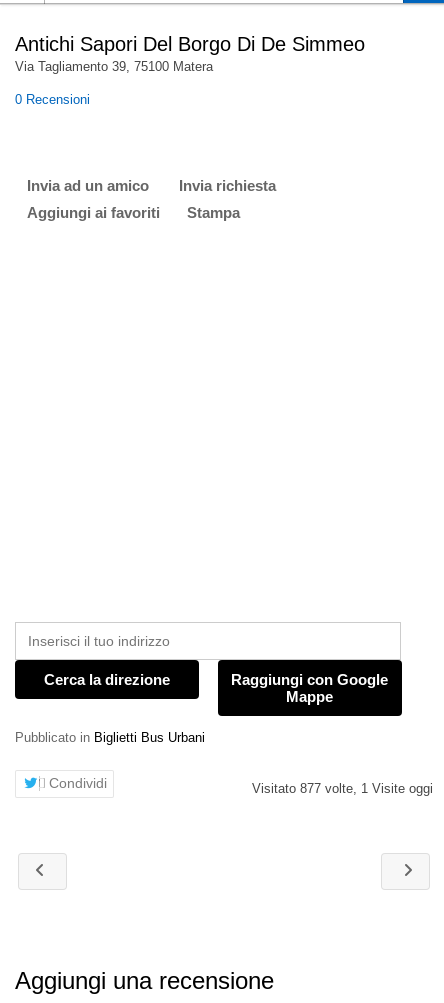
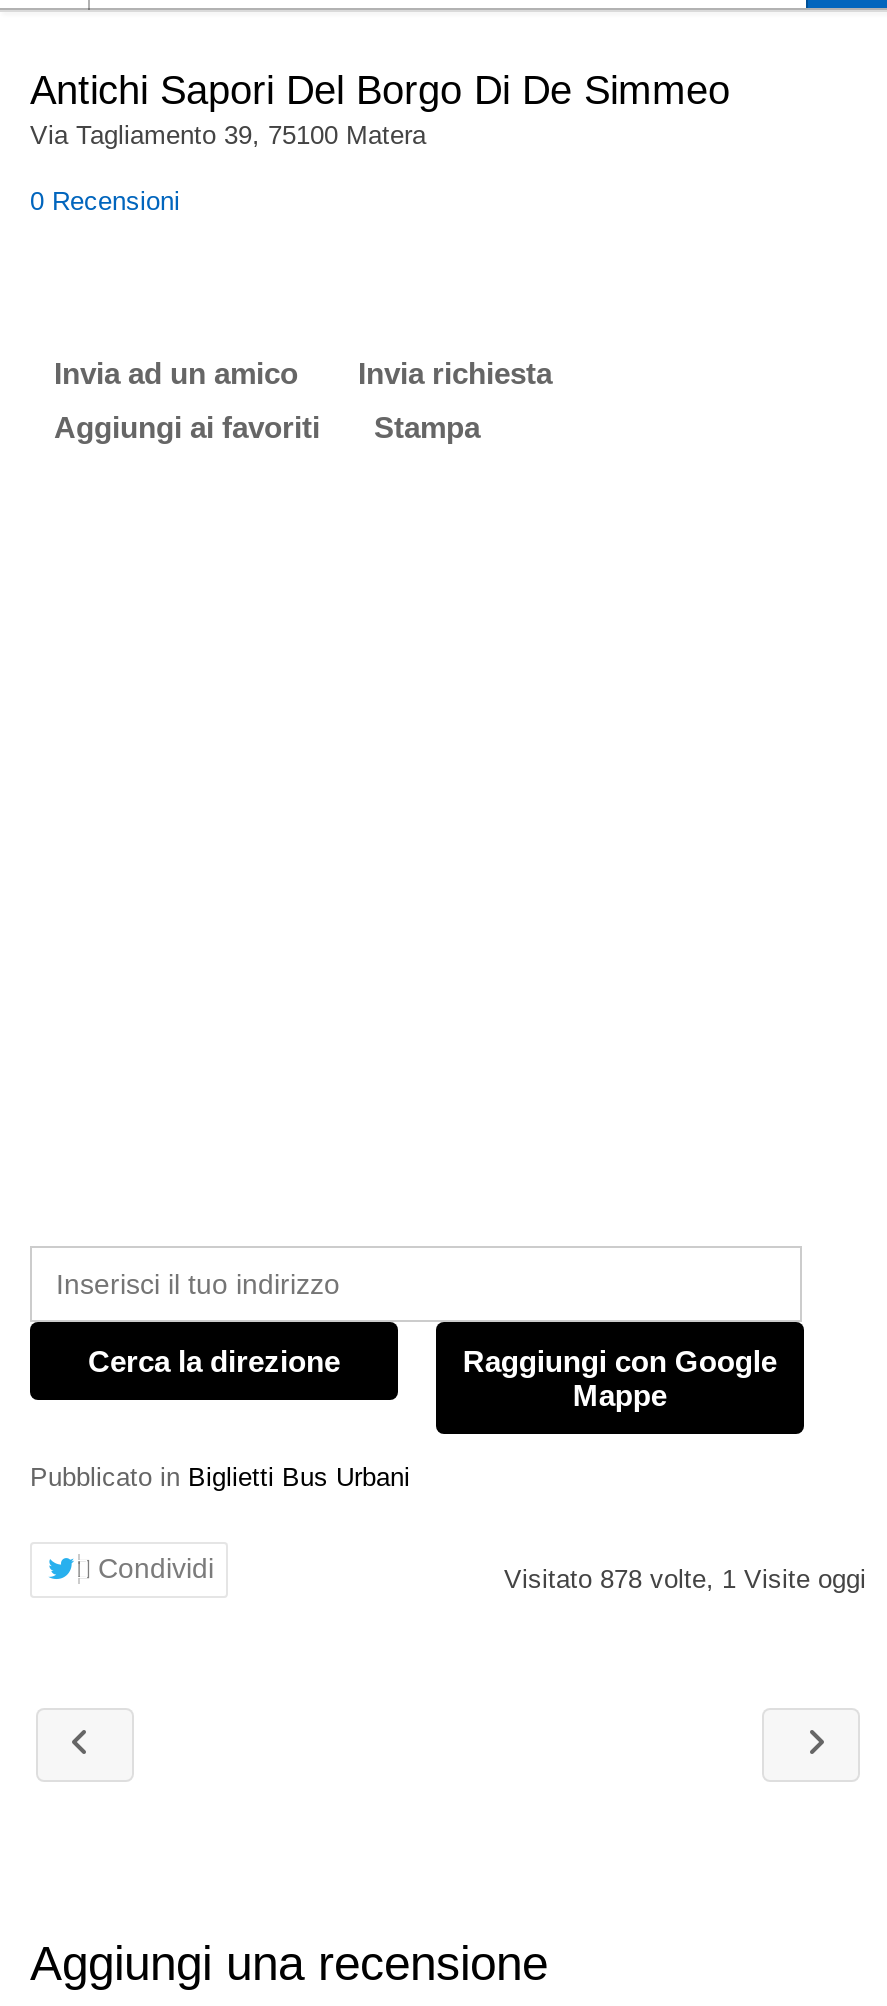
- Visitato 877 volte, 1 Visite oggi
+ Visitato 878 volte, 1 Visite oggi
